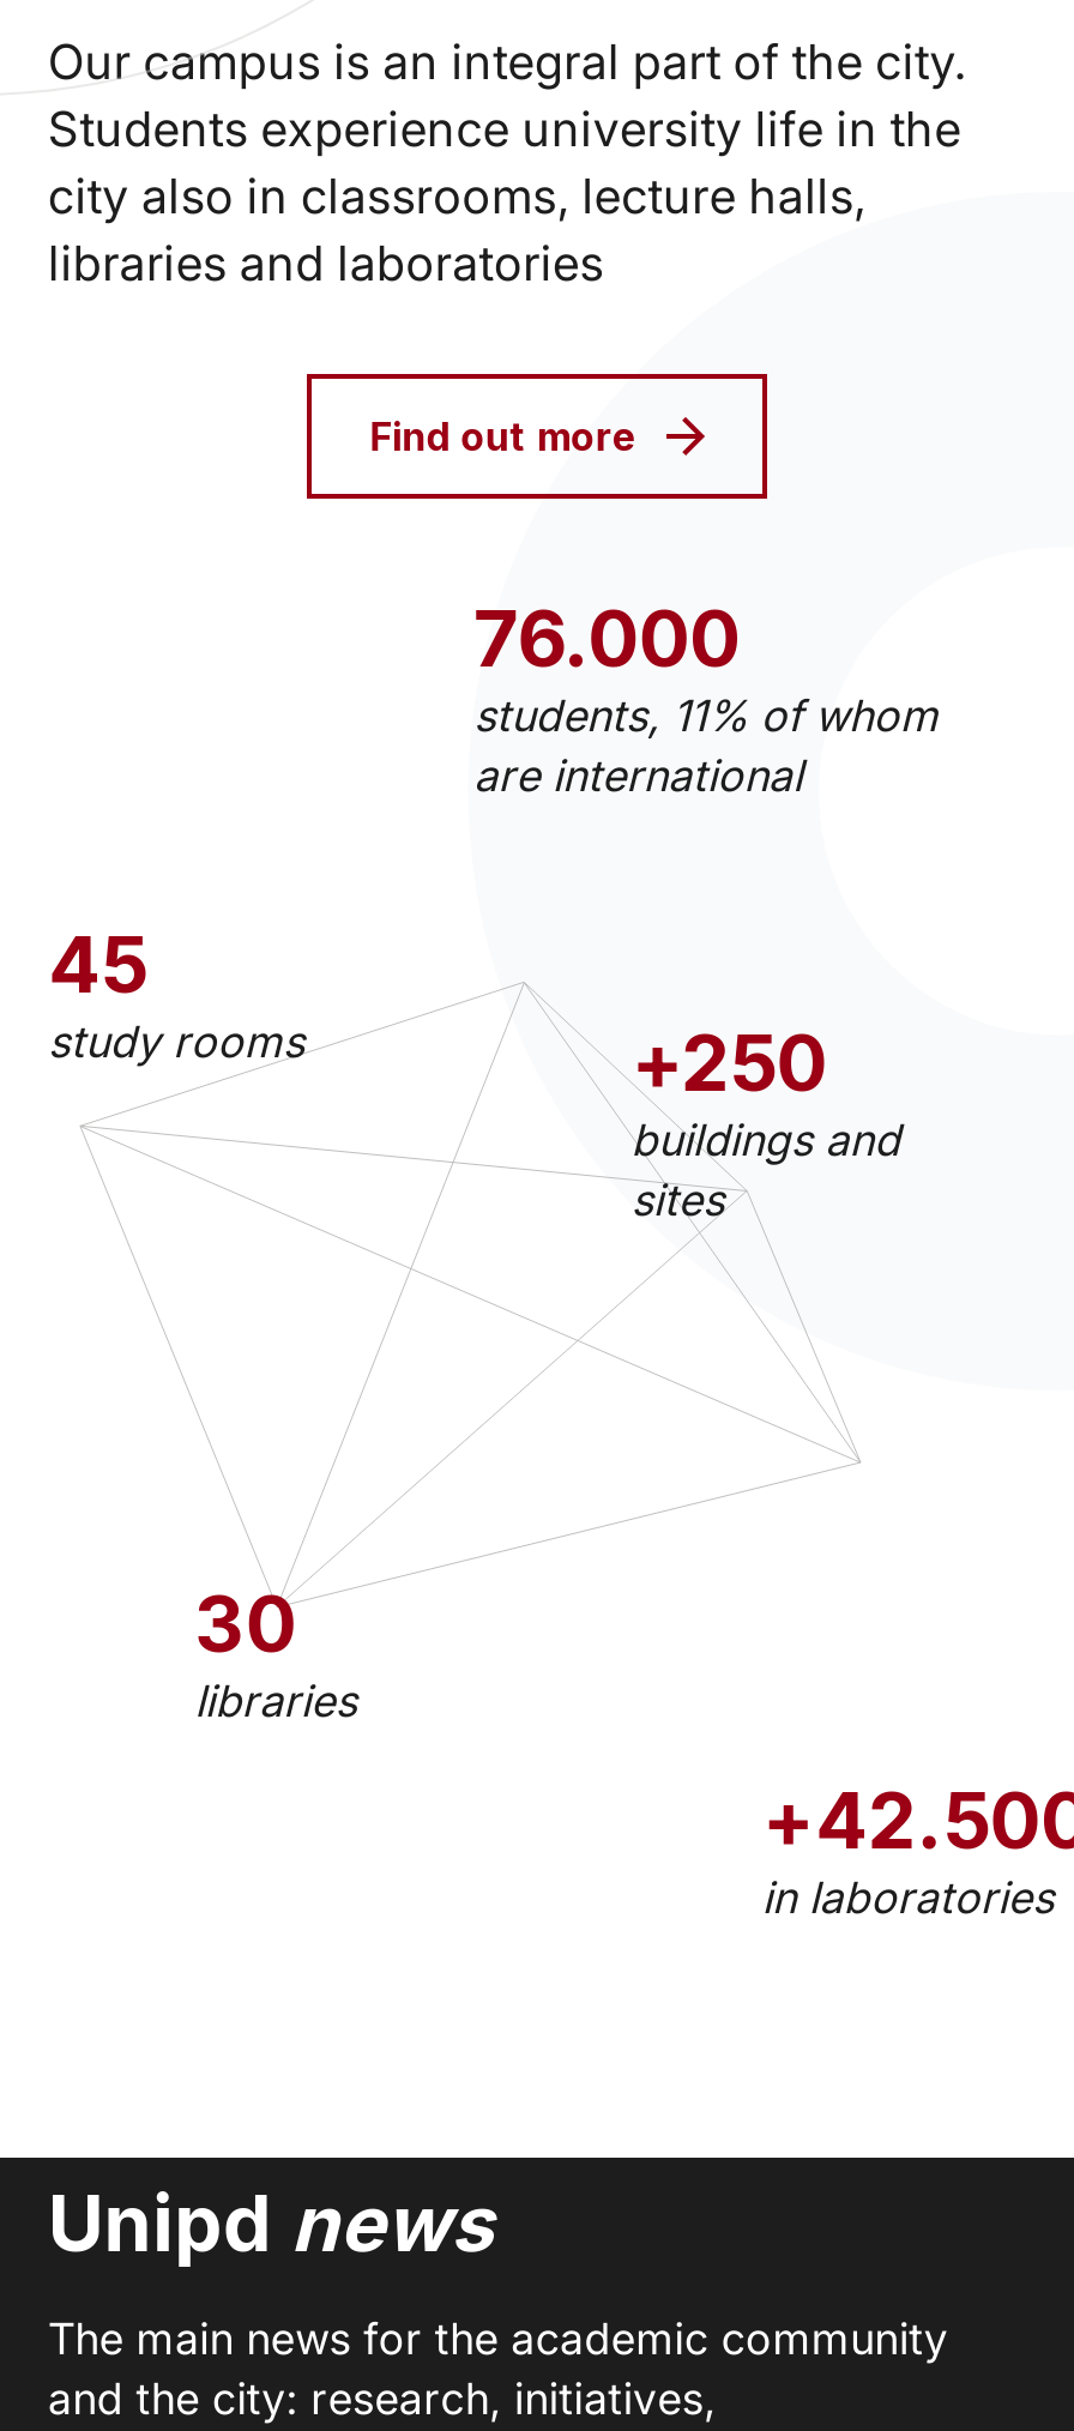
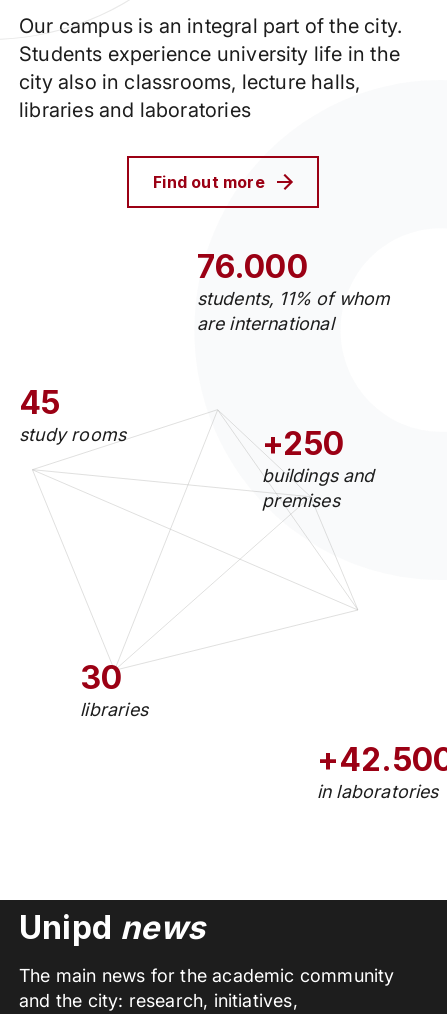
- sites
+ premises
